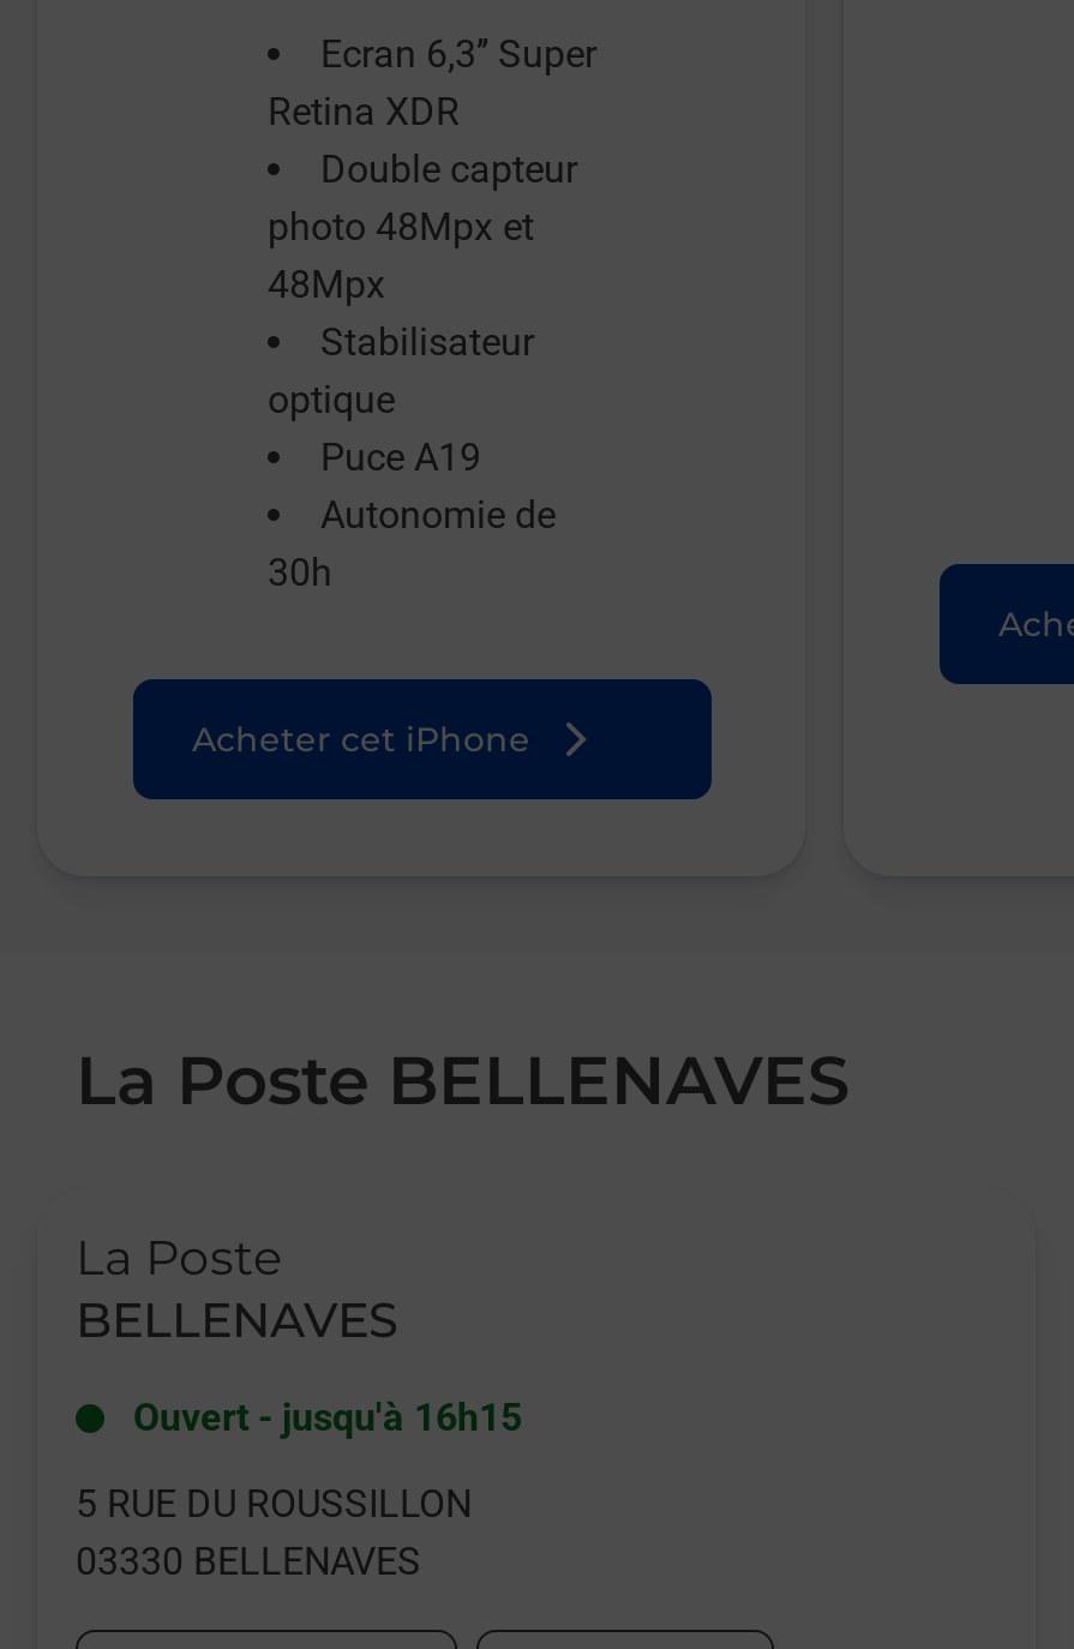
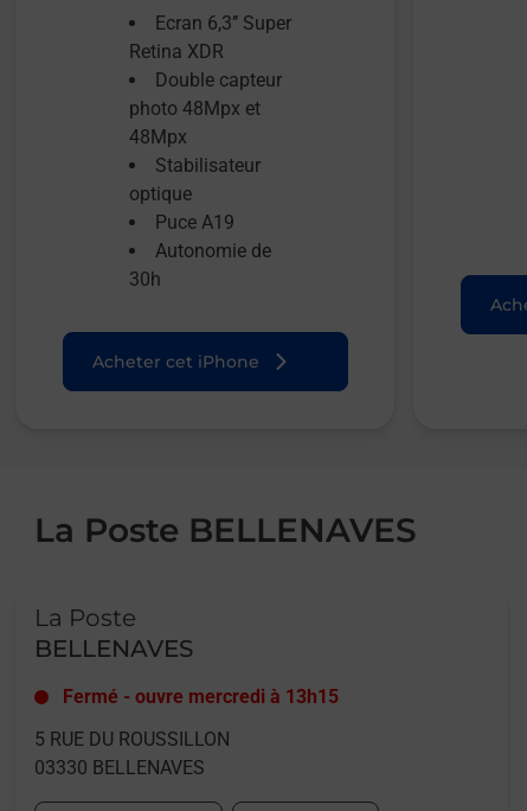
- Ouvert - jusqu'à 16h15
+ Fermé - ouvre mercredi à 13h15
